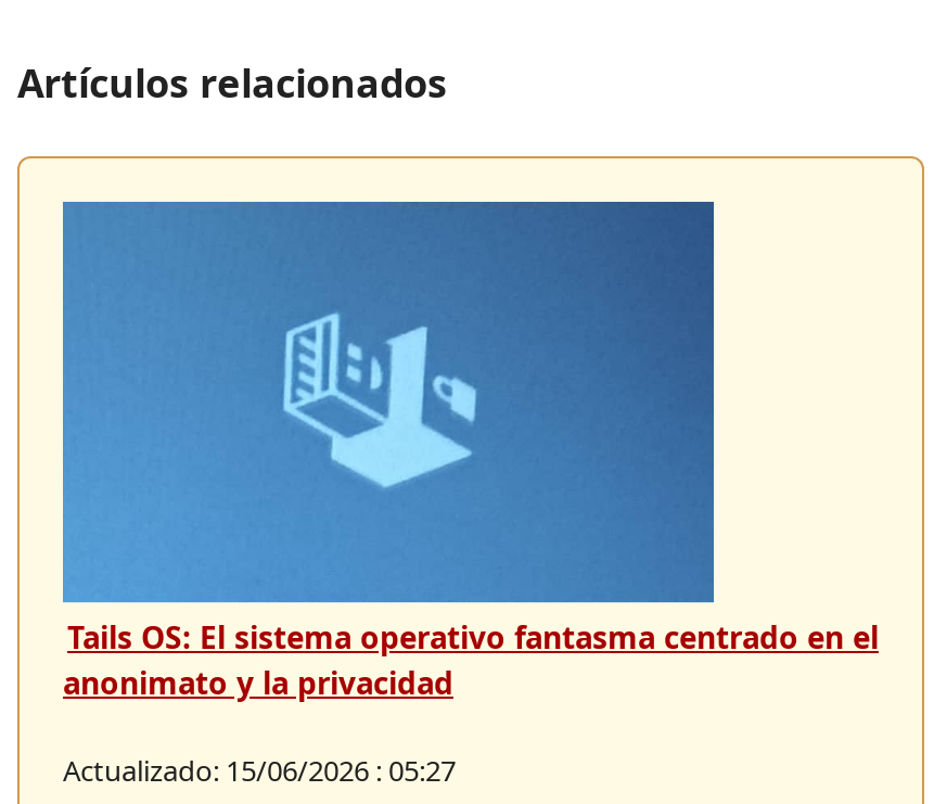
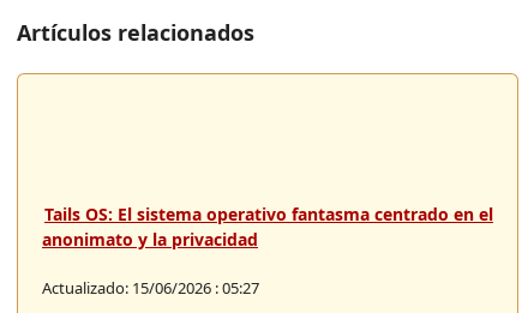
- [image]
